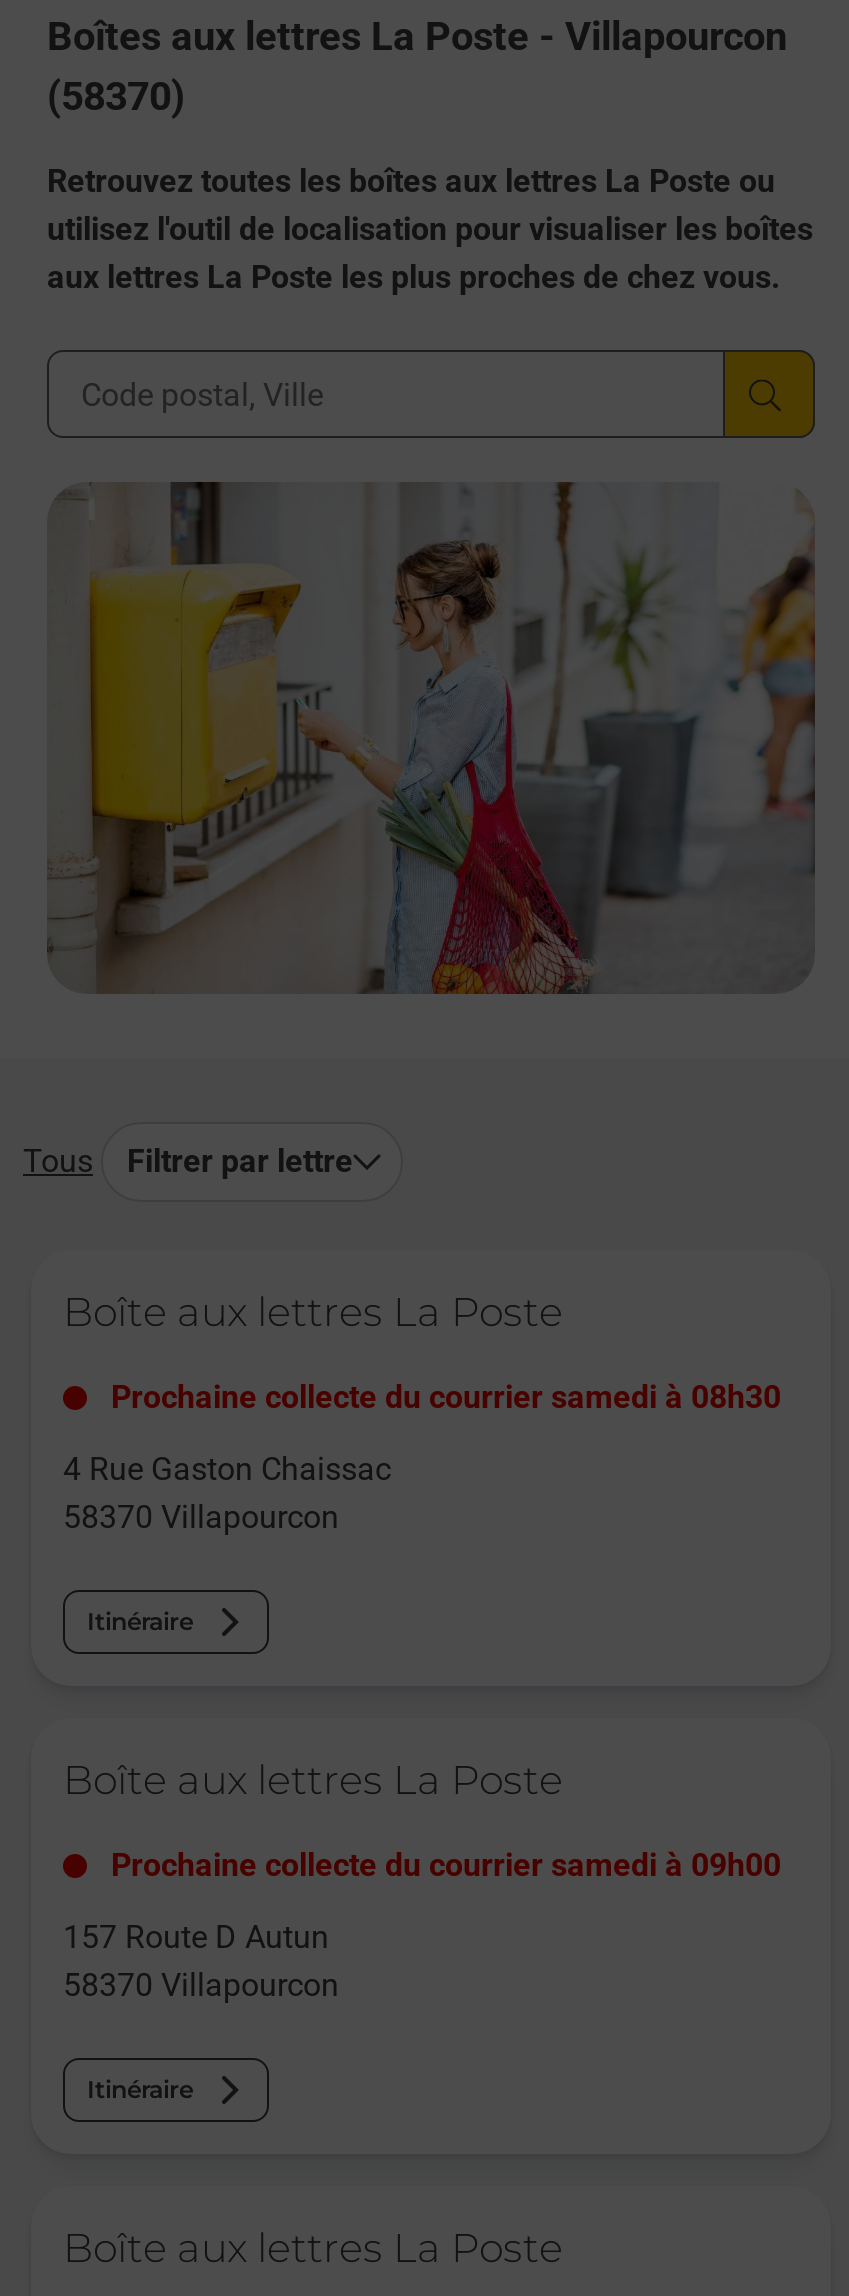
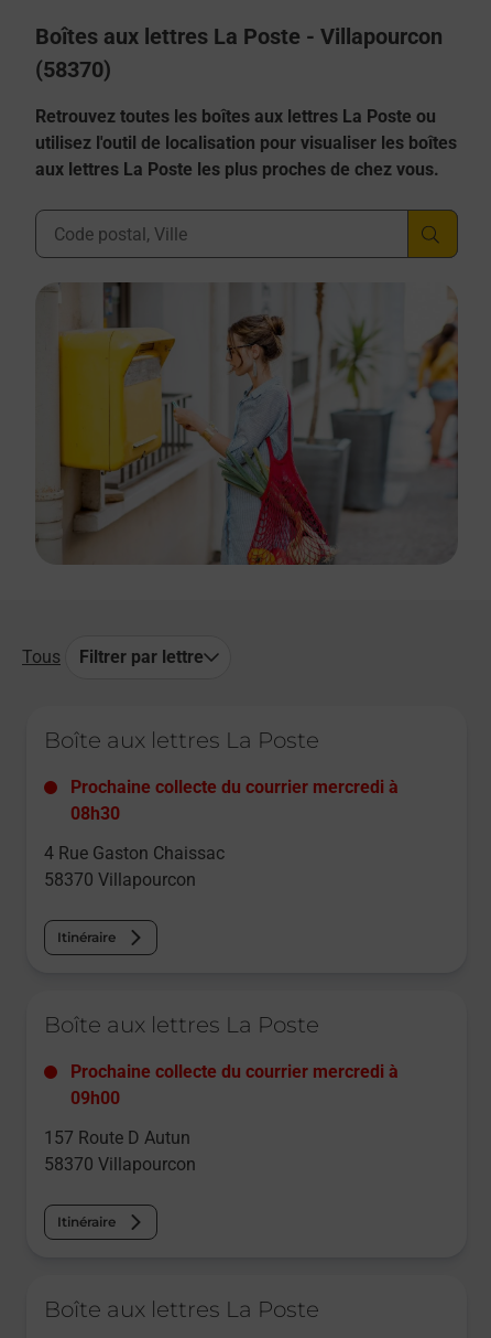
- Prochaine collecte du courrier samedi à 08h30
+ Prochaine collecte du courrier mercredi à
+ 08h30

- Prochaine collecte du courrier samedi à 09h00
+ Prochaine collecte du courrier mercredi à
+ 09h00
